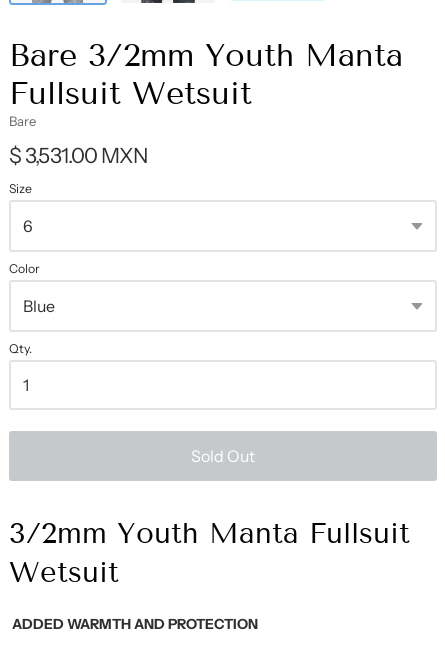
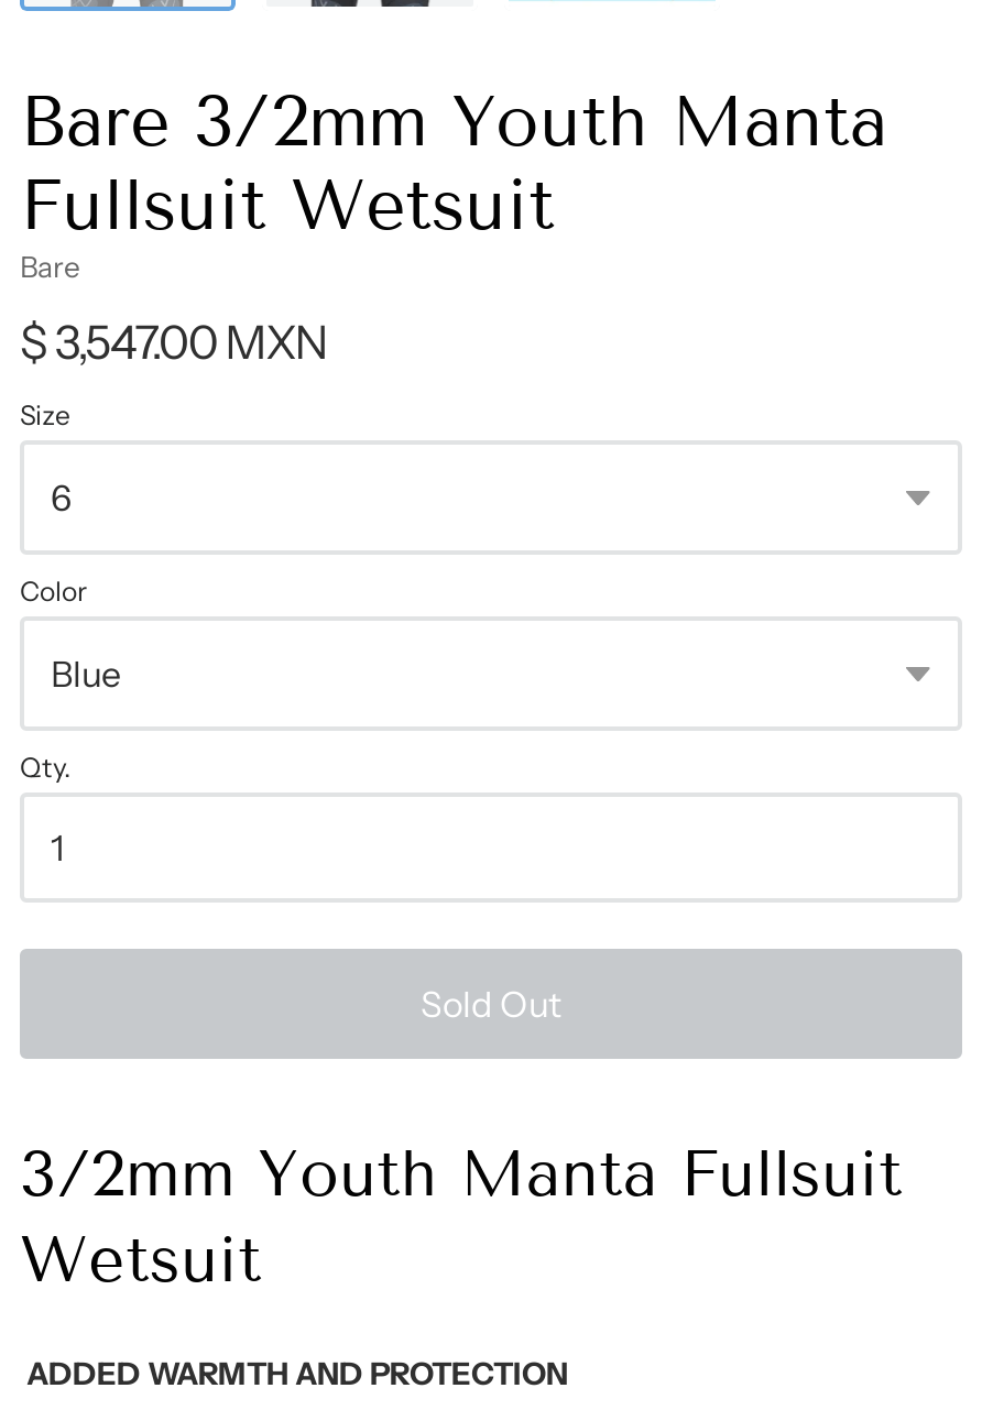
- $ 3,531.00 MXN
+ $ 3,547.00 MXN
